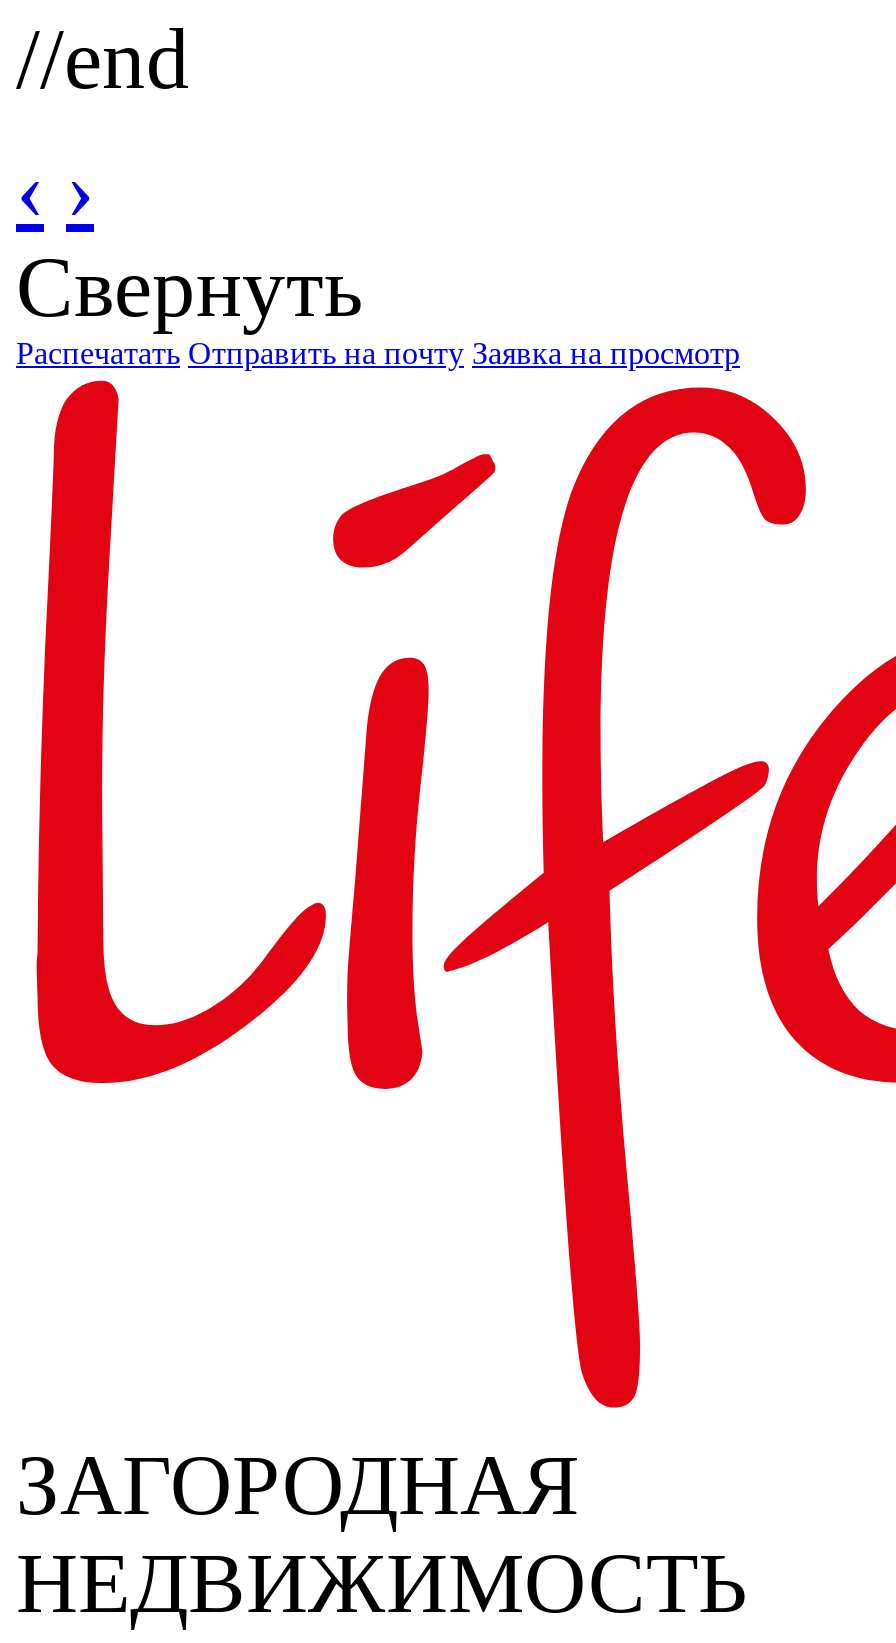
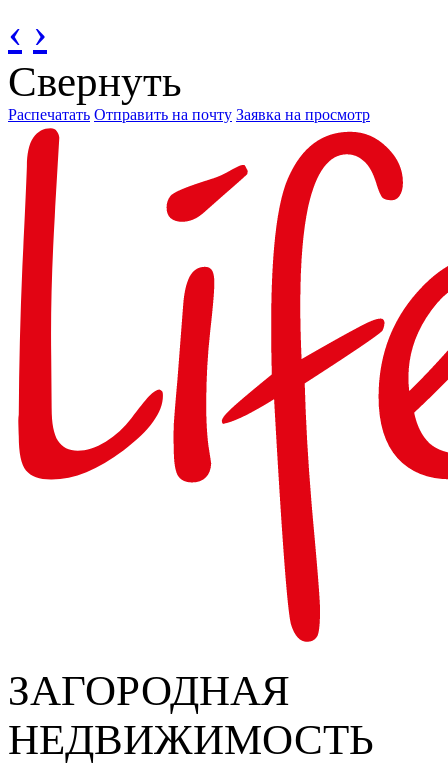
- //end
